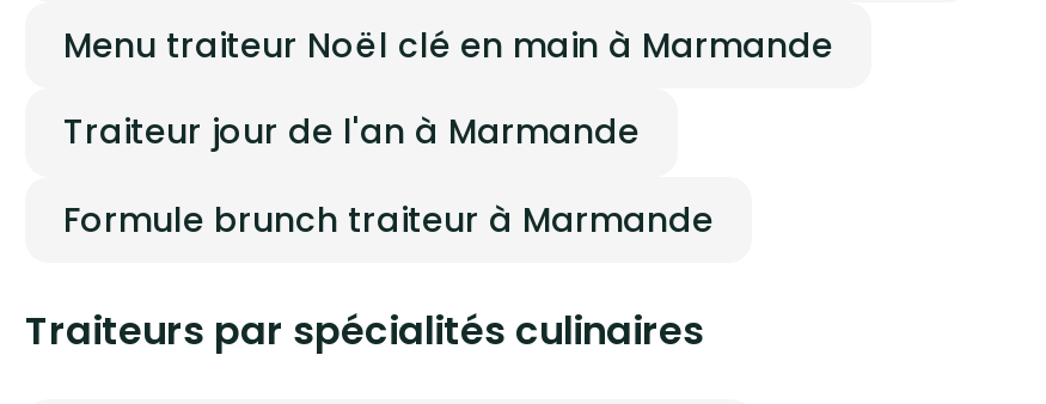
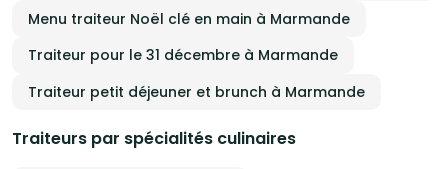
- Traiteur jour de l'an à Marmande
+ Traiteur pour le 31 décembre à Marmande

- Formule brunch traiteur à Marmande
+ Traiteur petit déjeuner et brunch à Marmande
